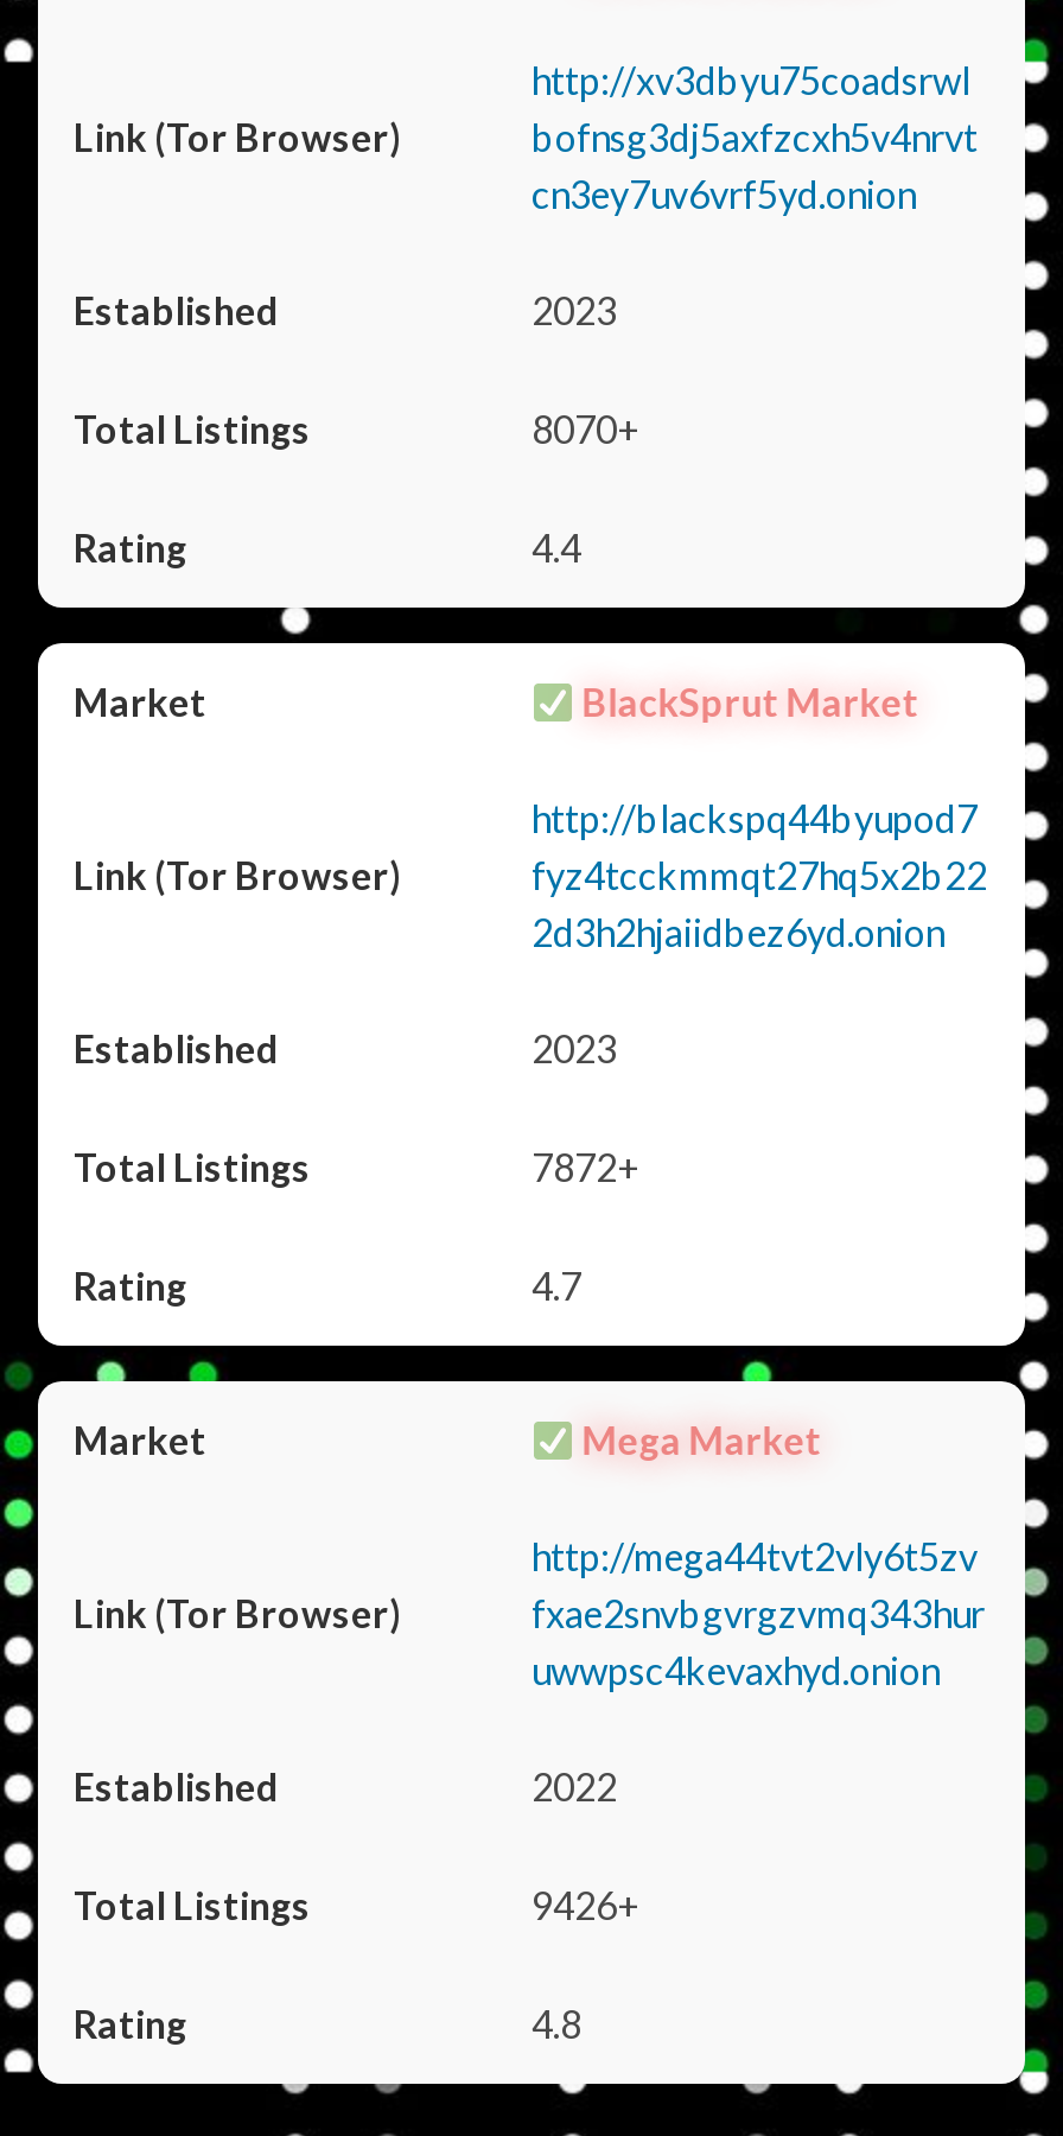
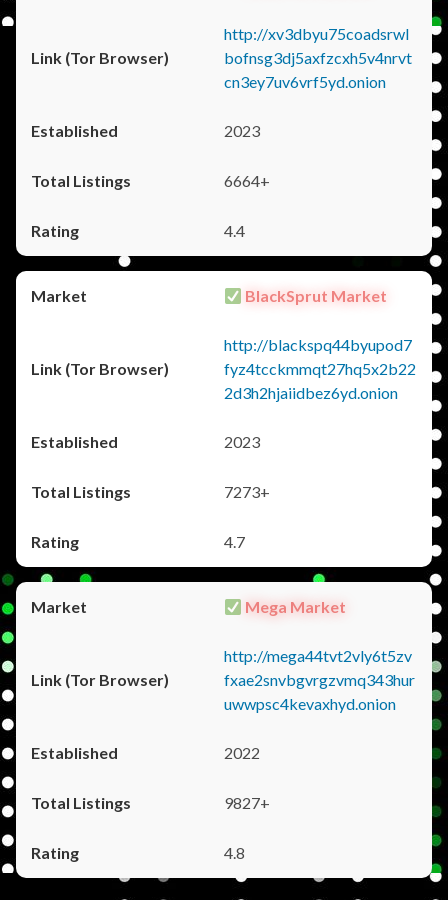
- 8070+
+ 6664+

- 7872+
+ 7273+

- 9426+
+ 9827+
